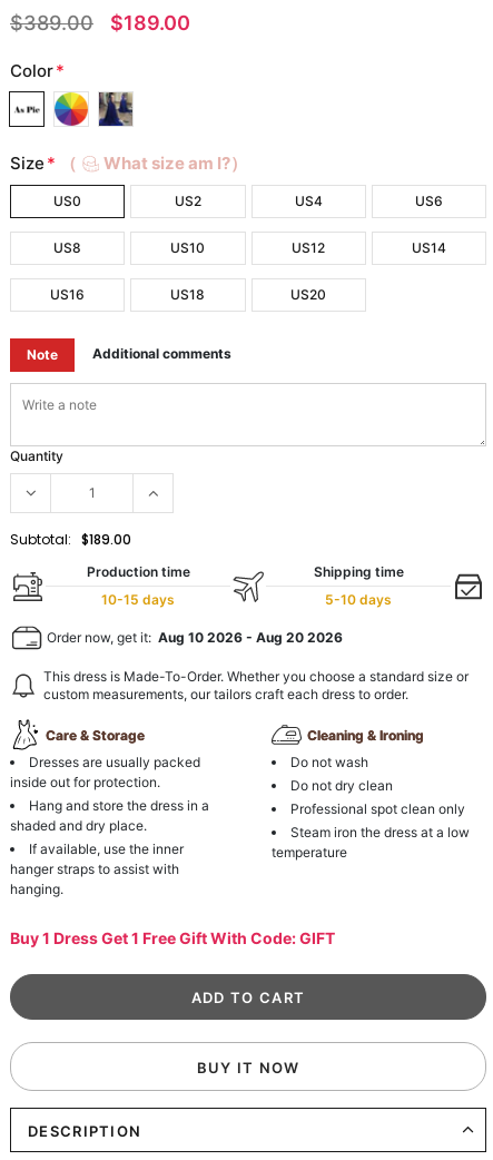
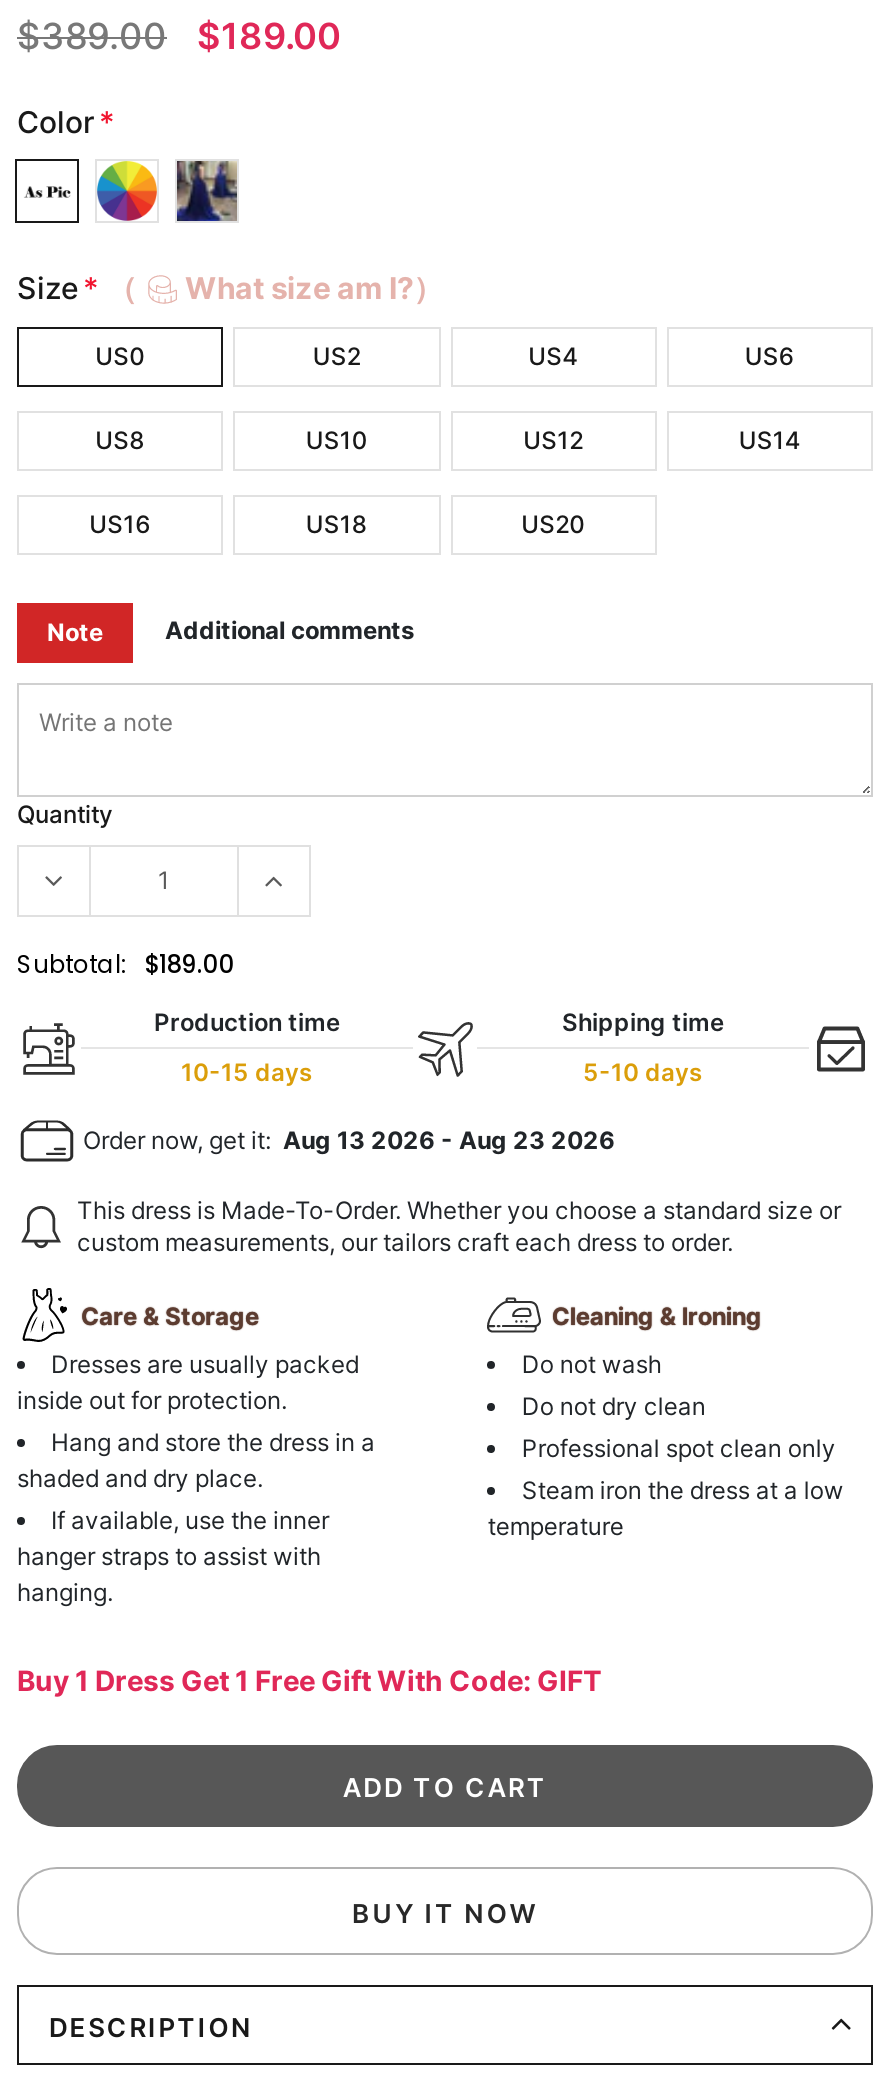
- Order now, get it: Aug 10 2026 - Aug 20 2026
+ Order now, get it: Aug 13 2026 - Aug 23 2026
